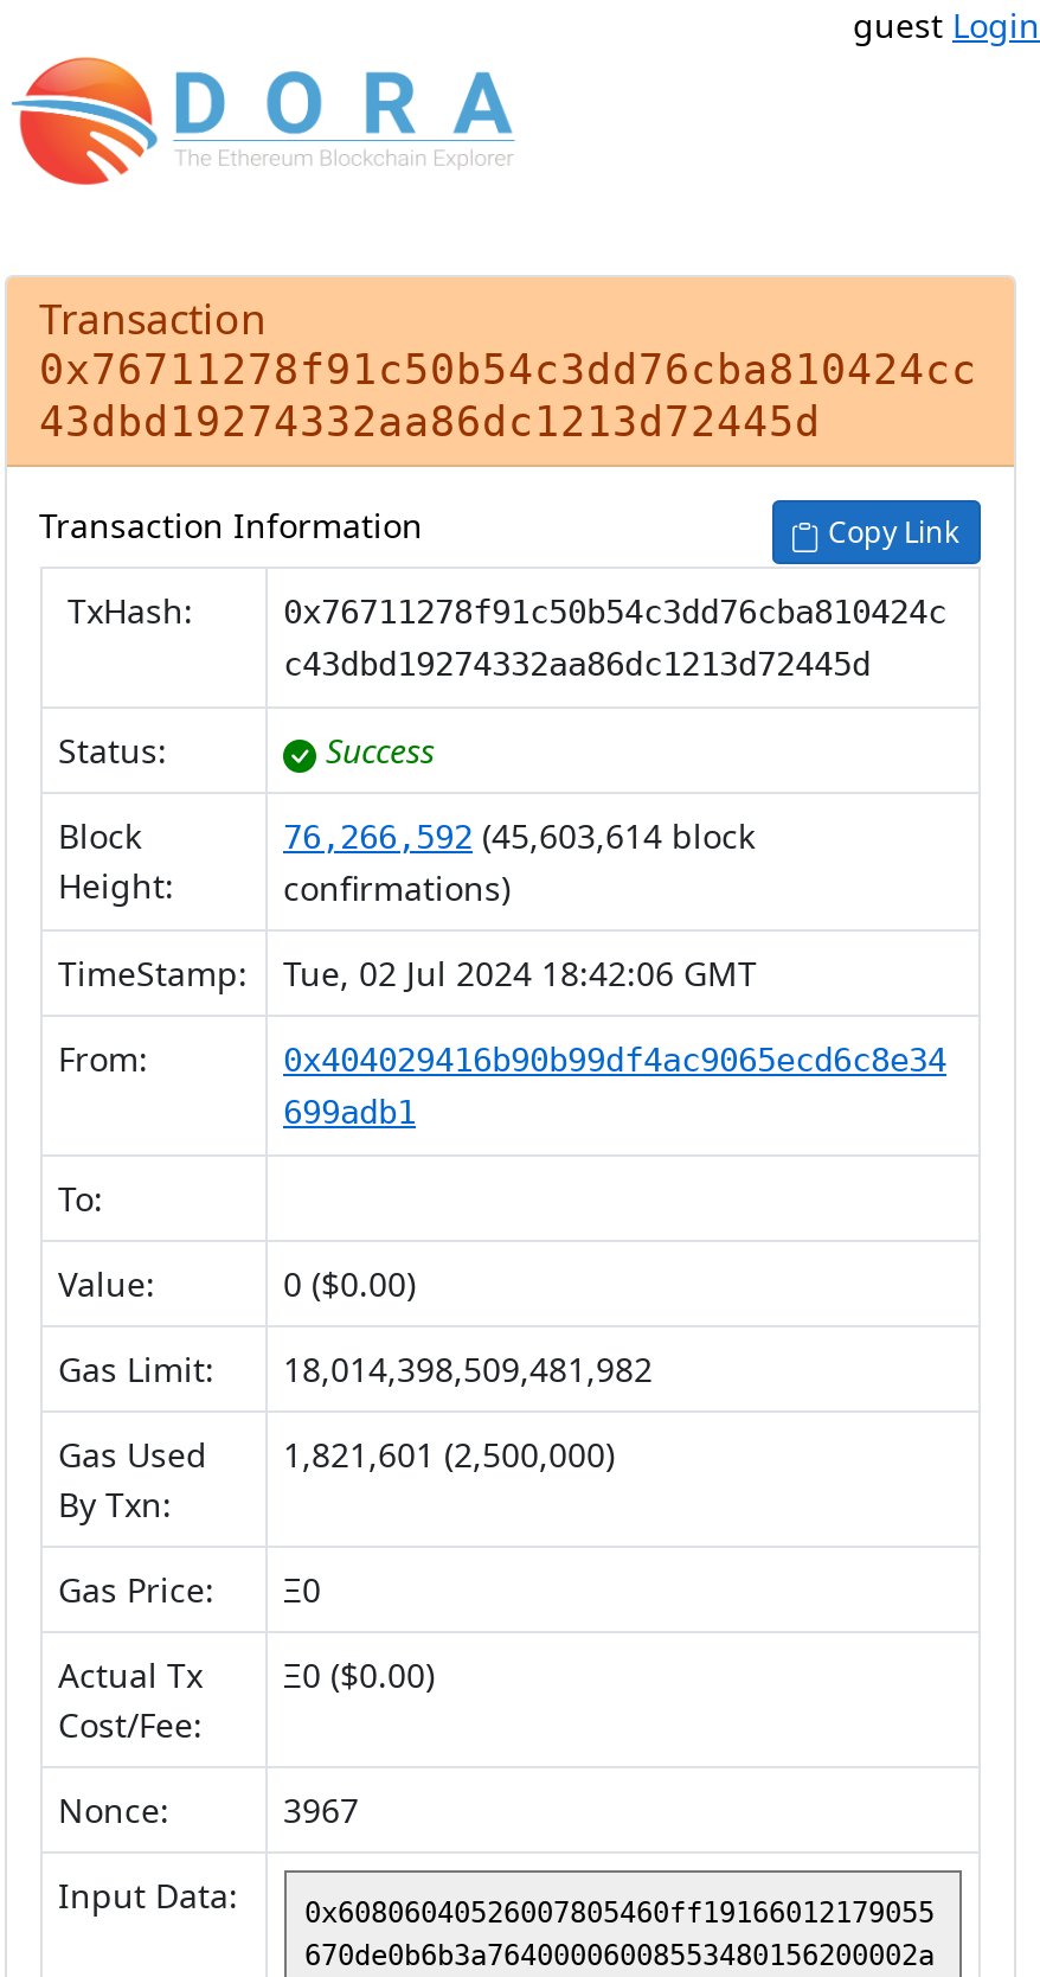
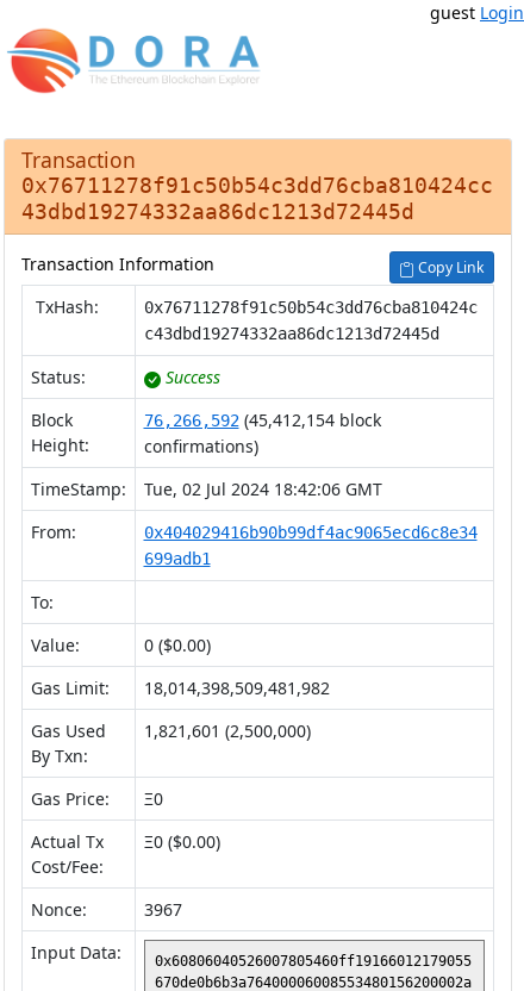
- 76,266,592 (45,603,614 block
+ 76,266,592 (45,412,154 block
